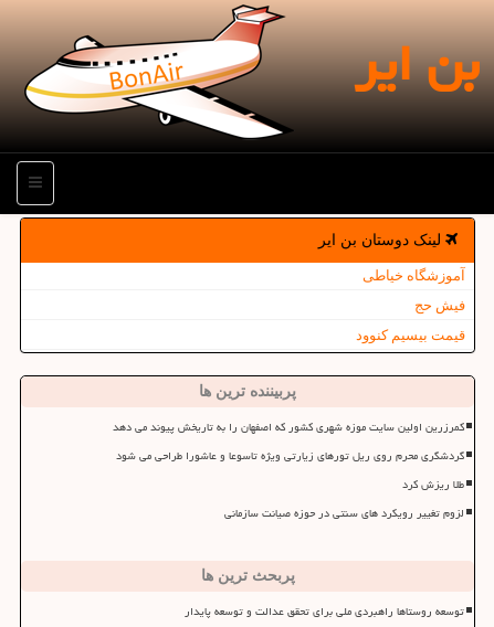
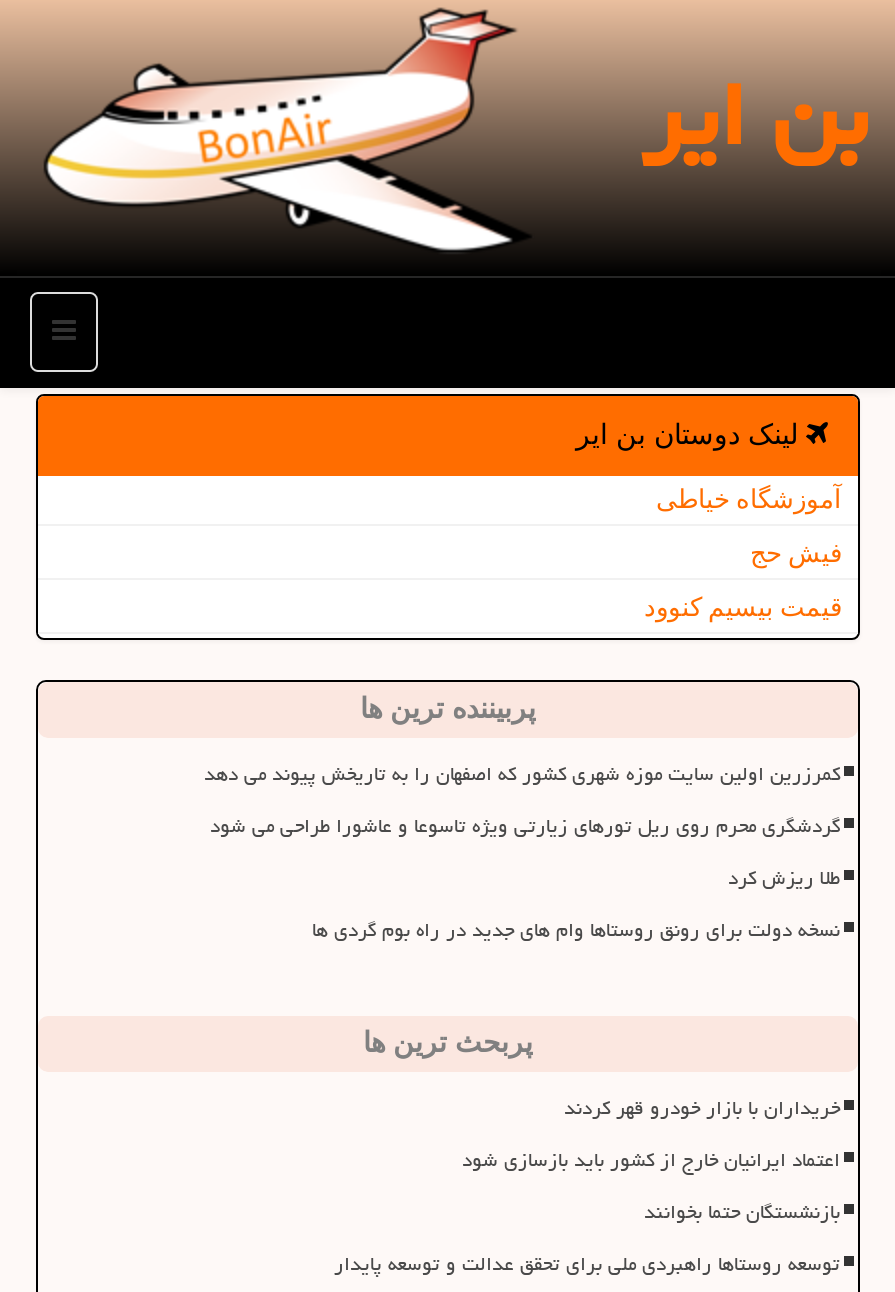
- لزوم تغییر رویکرد های سنتی در حوزه صیانت سازمانی
+ نسخه دولت برای رونق روستاها وام های جدید در راه بوم گردی ها

+ خریداران با بازار خودرو قهر کردند
+ اعتماد ایرانیان خارج از کشور باید بازسازی شود
+ بازنشستگان حتما بخوانند
